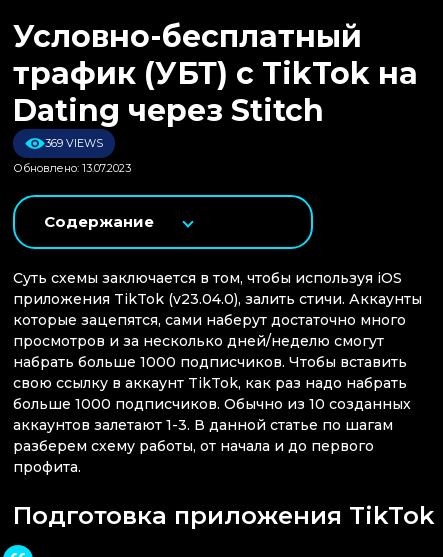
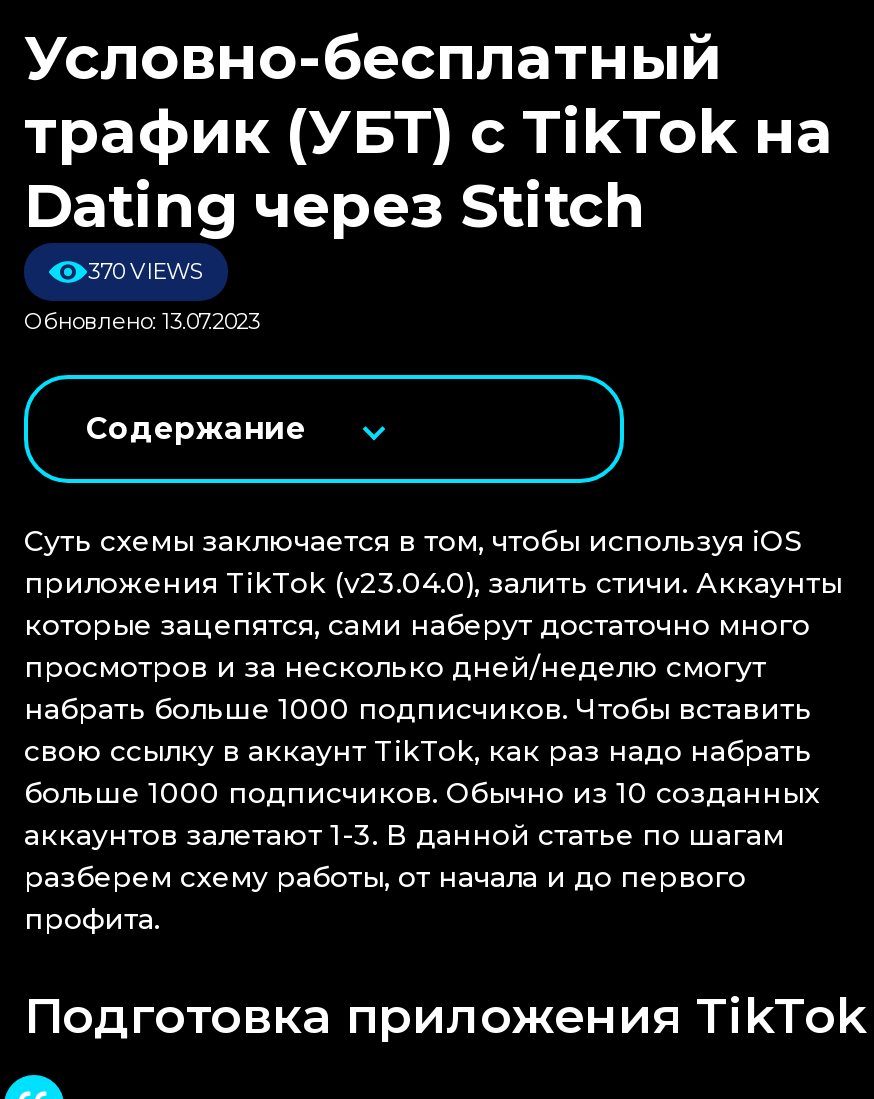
- 369 VIEWS
+ 370 VIEWS
